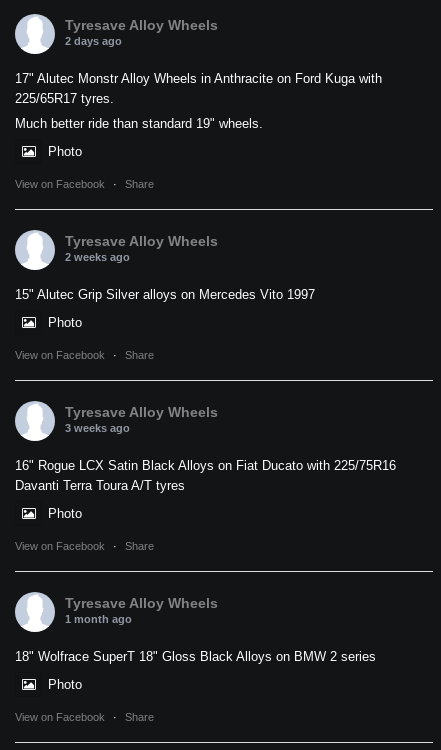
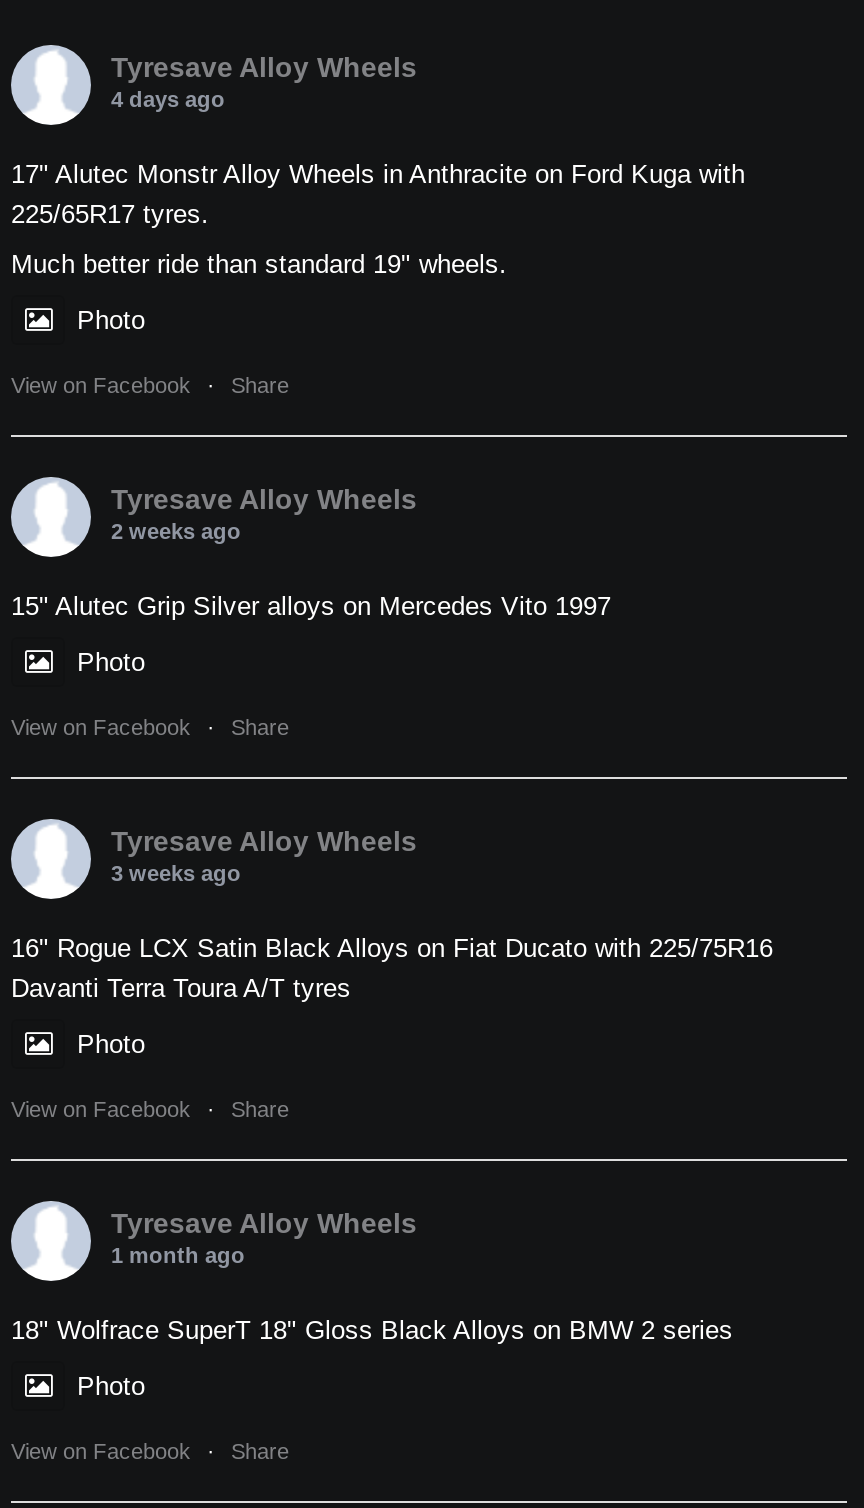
- 2 days ago
+ 4 days ago
